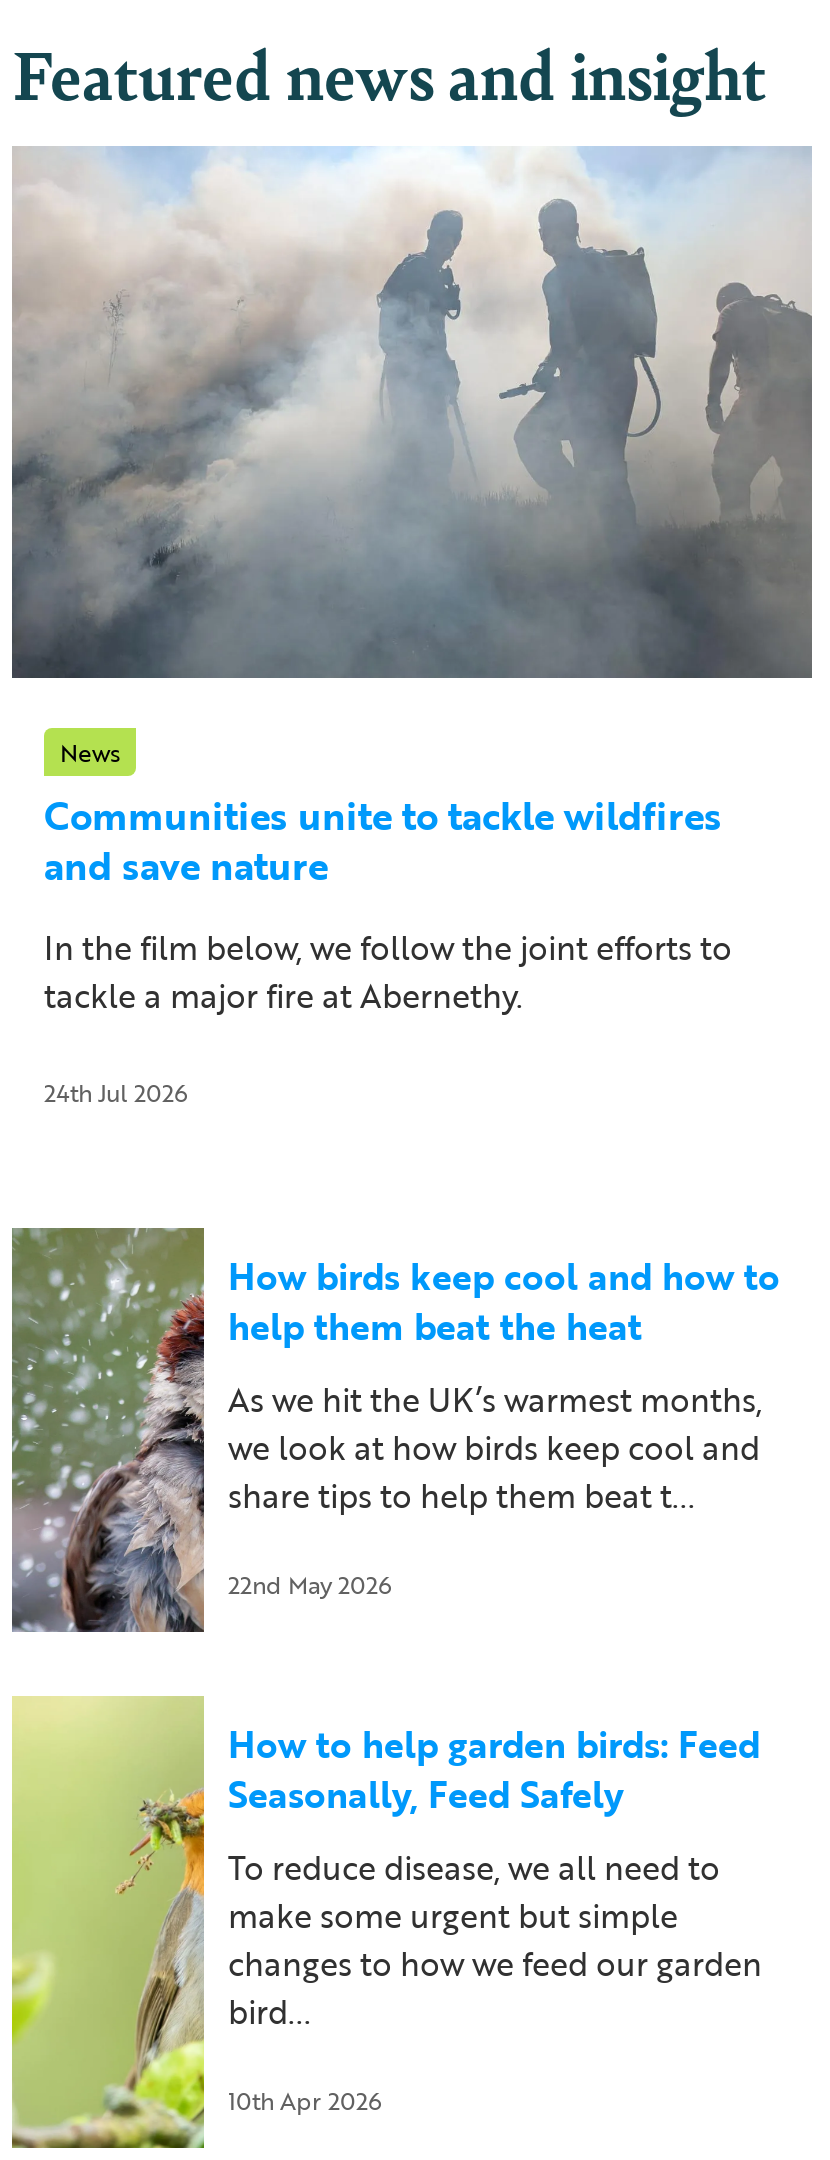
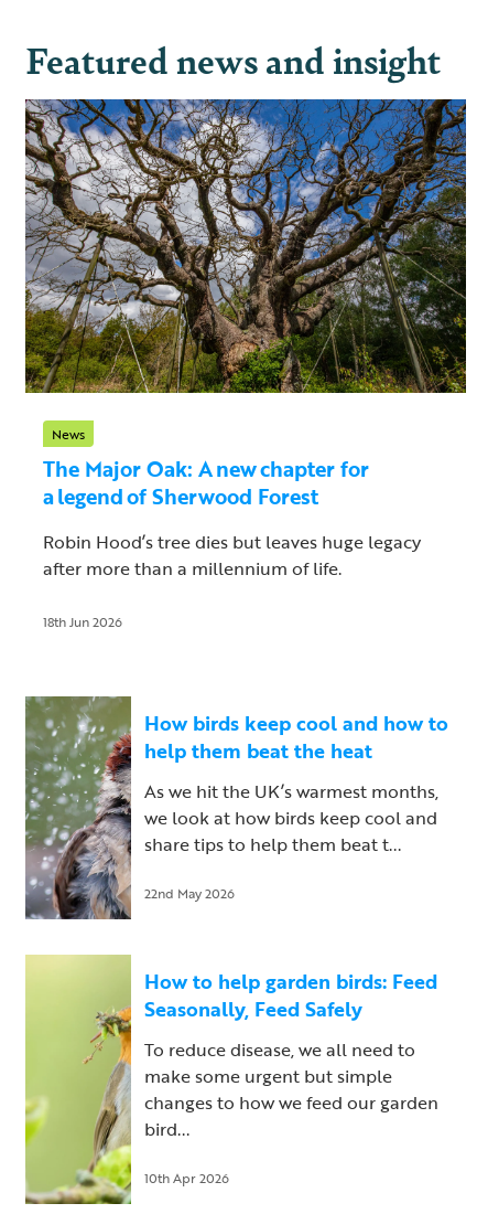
- [image]
+ [image]

- Communities unite to tackle wildfires
- and save nature
+ The Major Oak: A new chapter for
+ a legend of Sherwood Forest

- In the film below, we follow the joint efforts to
- tackle a major fire at Abernethy.
+ Robin Hood’s tree dies but leaves huge legacy
+ after more than a millennium of life.

- 24th Jul 2026
+ 18th Jun 2026
